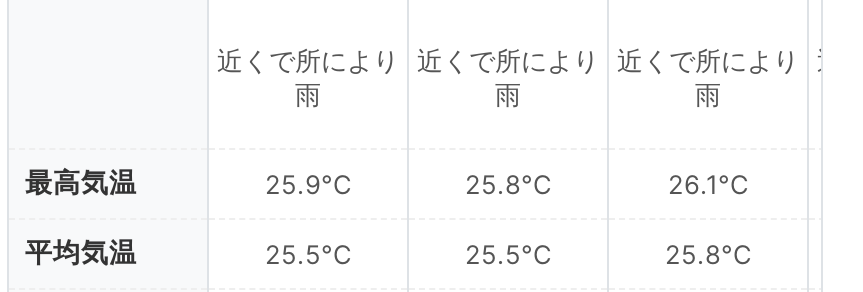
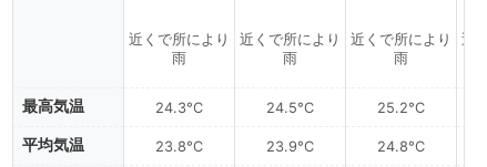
- 25.9°C
+ 24.3°C

- 25.8°C
+ 24.5°C

- 26.1°C
+ 25.2°C

- 25.5°C
+ 23.8°C

- 25.5°C
+ 23.9°C

- 25.8°C
+ 24.8°C
